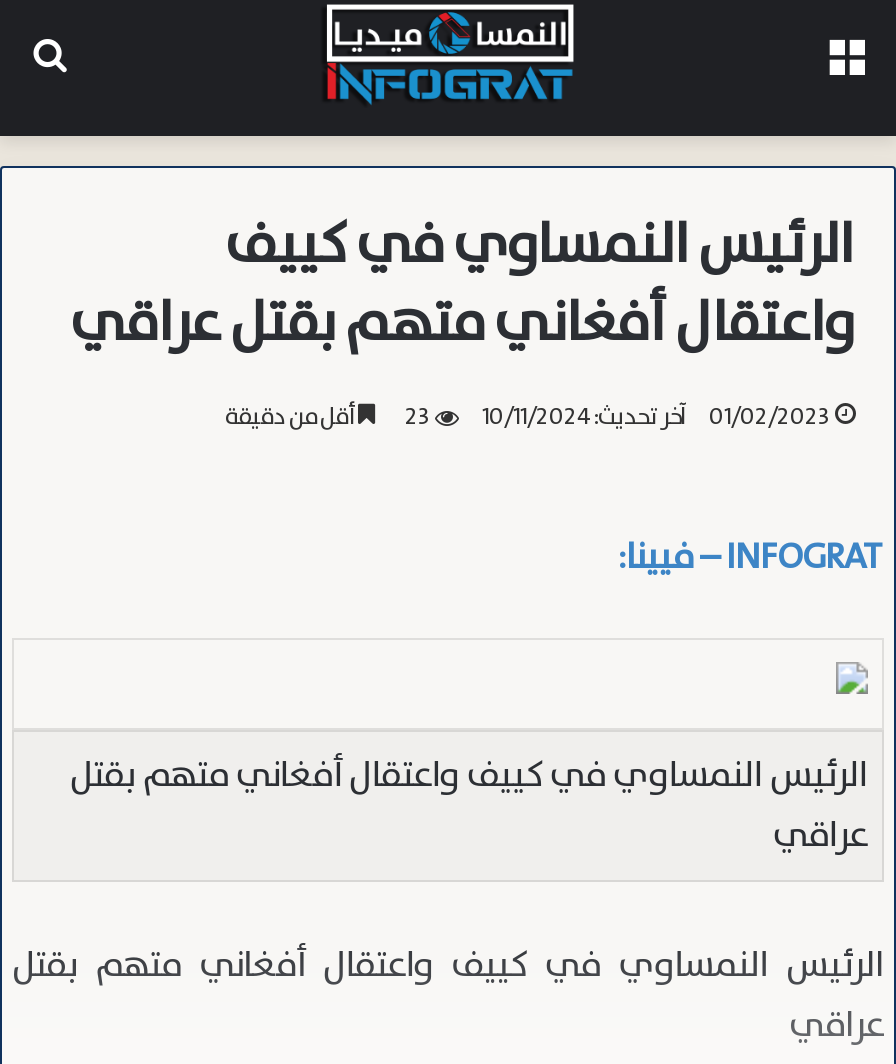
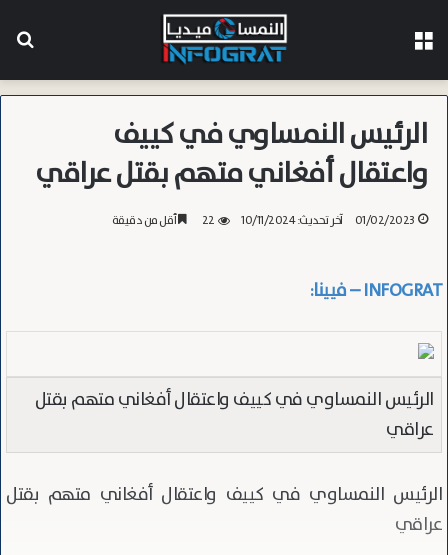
- 23 أقل من دقيقة
+ 22 أقل من دقيقة
